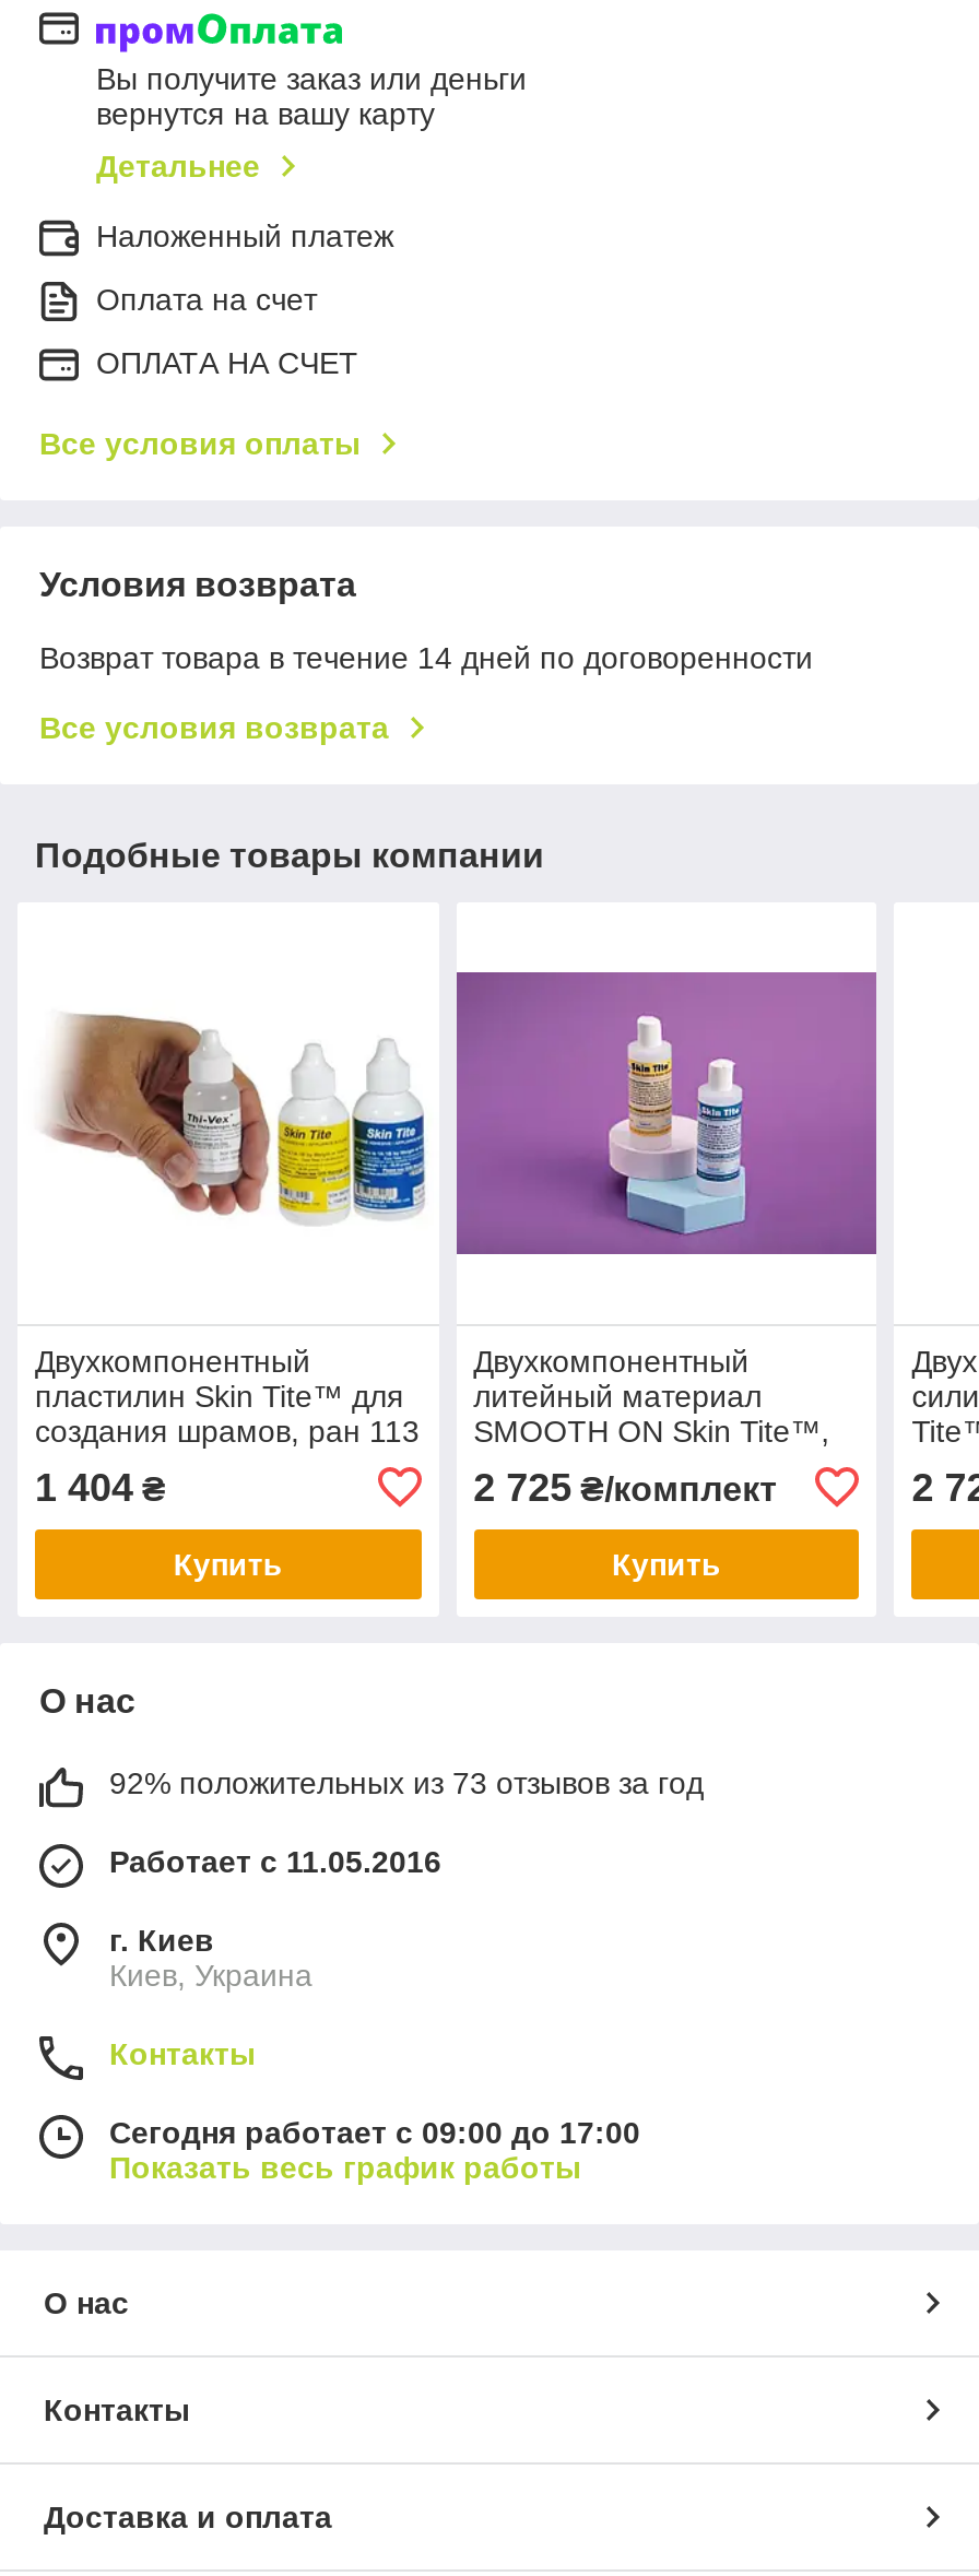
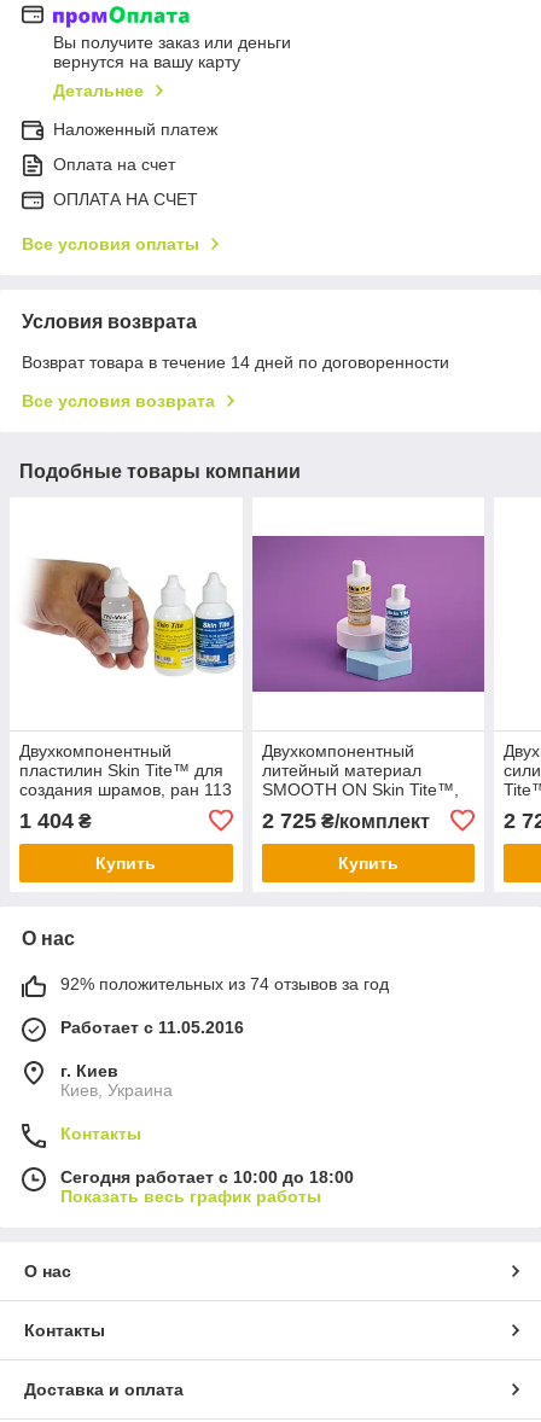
- 92% положительных из 73 отзывов за год
+ 92% положительных из 74 отзывов за год

- Сегодня работает с 09:00 до 17:00
+ Сегодня работает с 10:00 до 18:00
